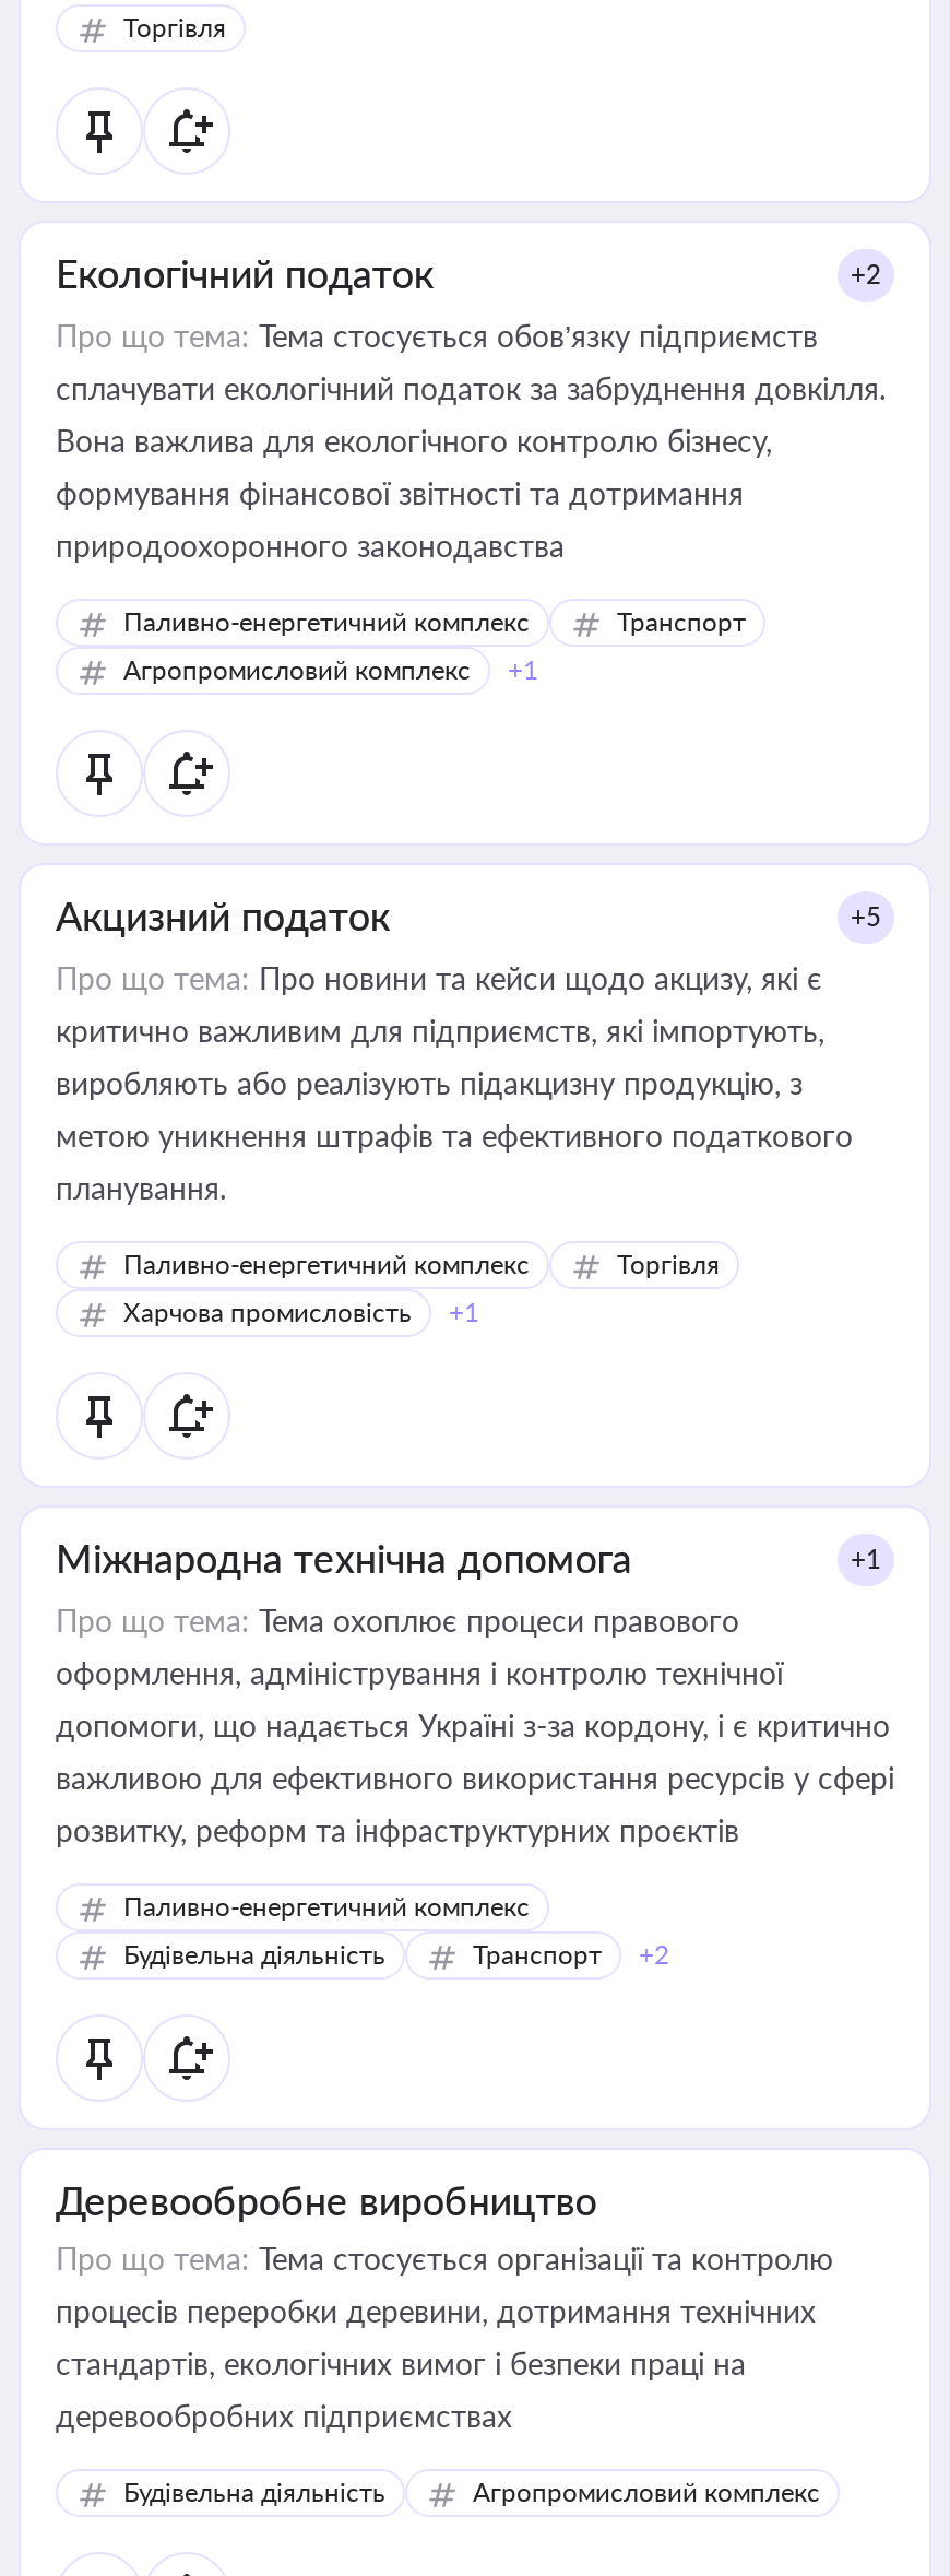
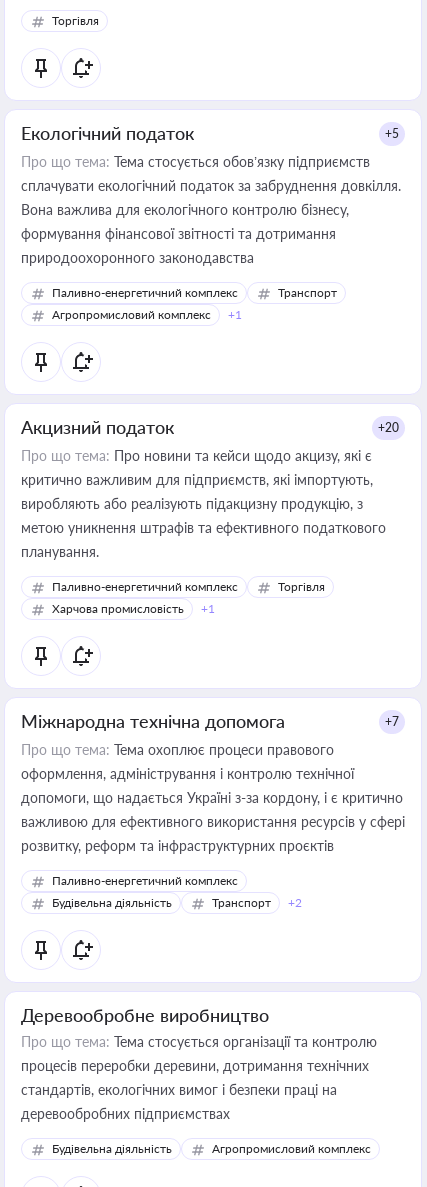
- +2
+ +5

- +5
+ +20

- +1
+ +7
